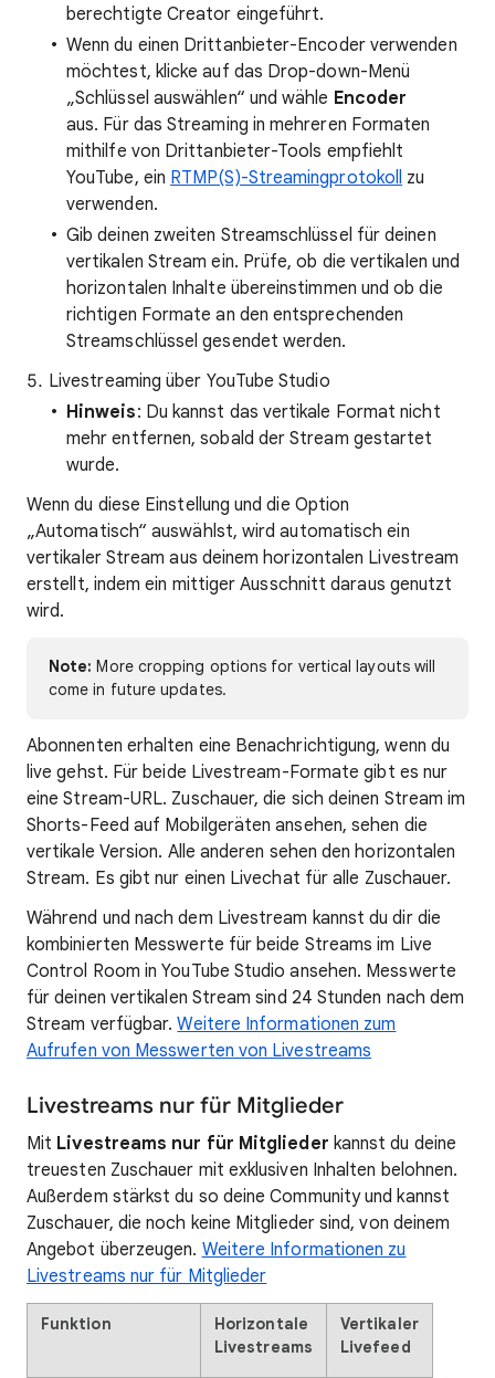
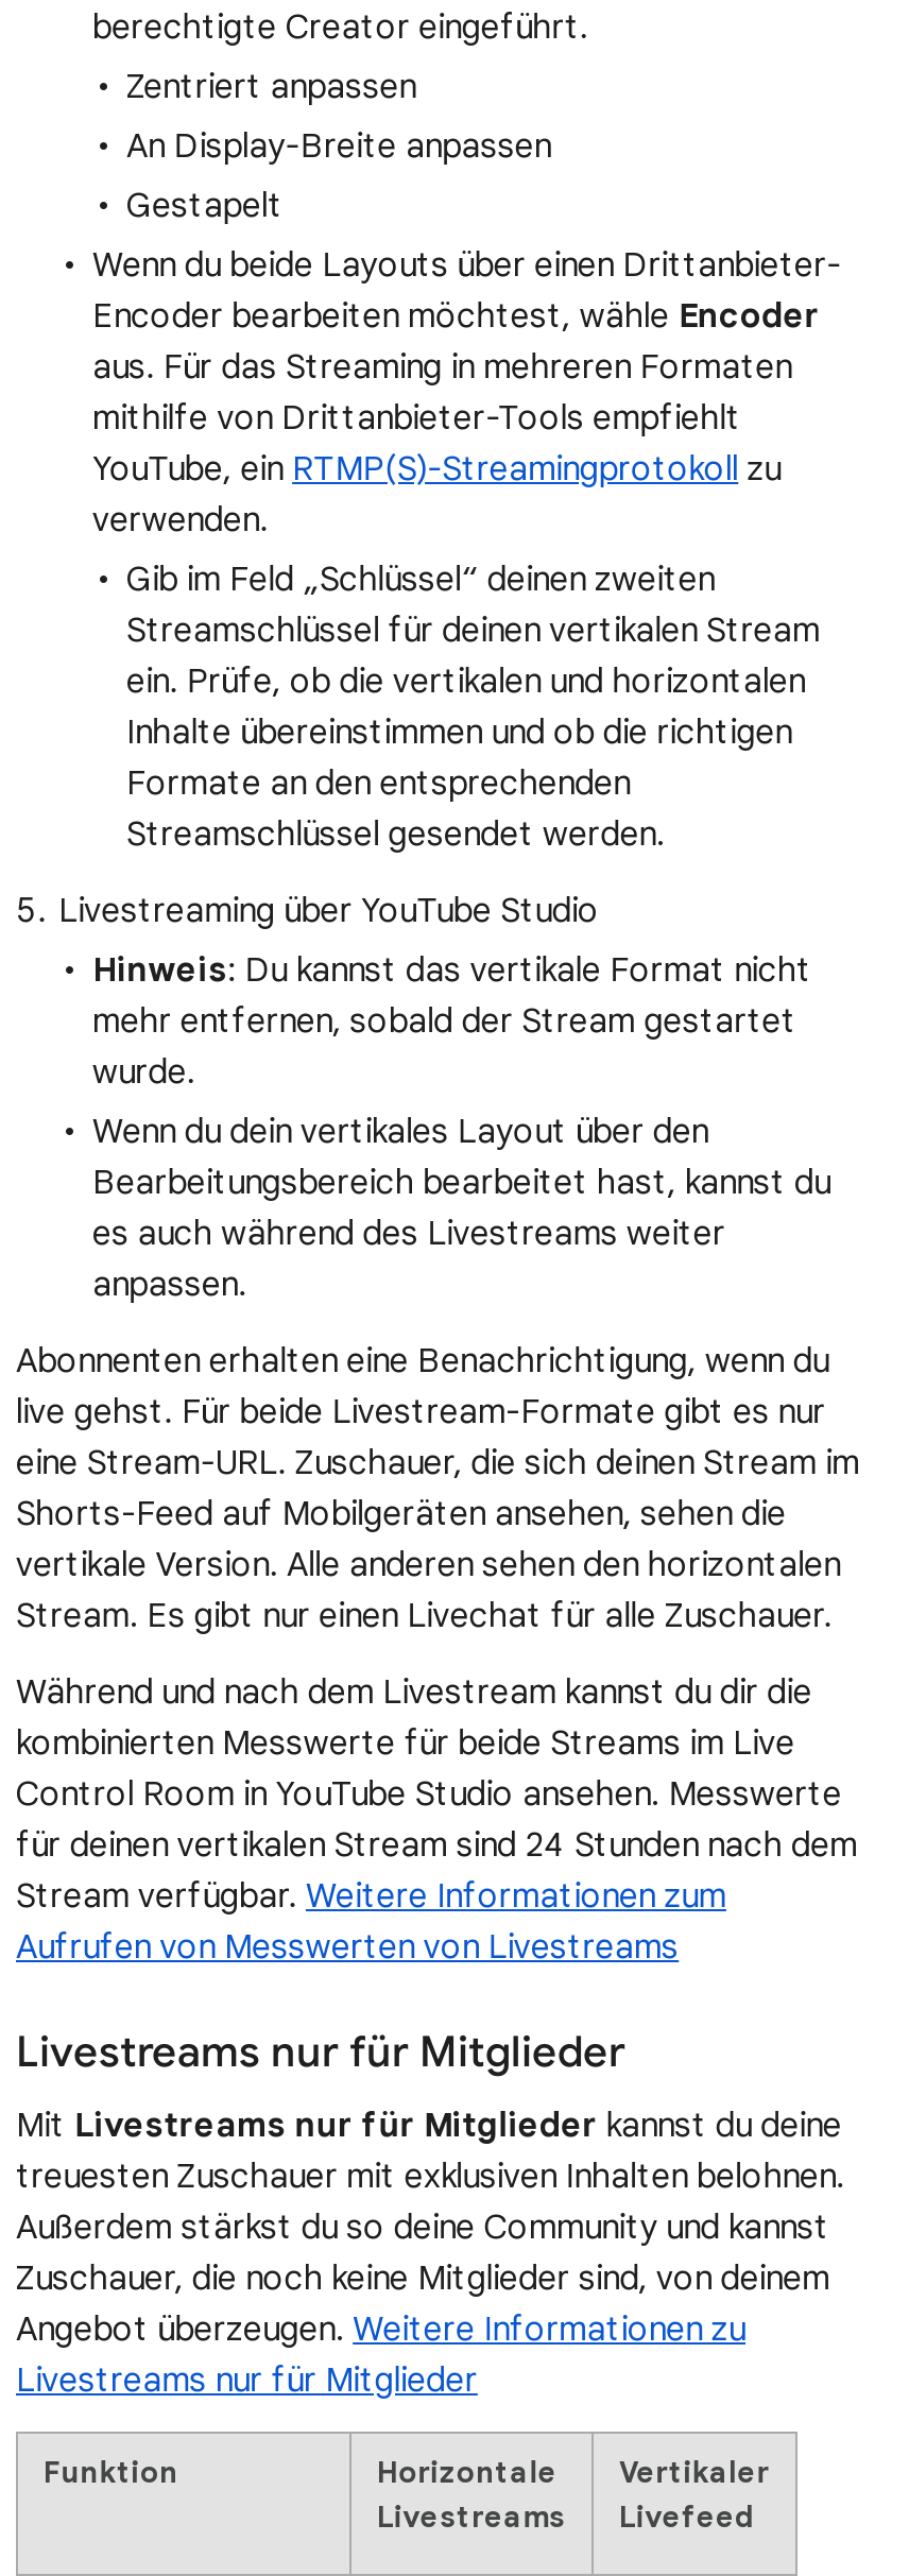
- Wenn du einen Drittanbieter-Encoder verwenden
- möchtest, klicke auf das Drop-down-Menü
- „Schlüssel auswählen“ und wähle Encoder
+ Zentriert anpassen
+ An Display-Breite anpassen
+ Gestapelt
+ Wenn du beide Layouts über einen Drittanbieter-
+ Encoder bearbeiten möchtest, wähle Encoder

moved down: aus. Für das Streaming in mehreren Formaten | mithilfe von Drittanbieter-Tools empfiehlt | YouTube, ein RTMP(S)-Streamingprotokoll zu | verwenden.

- Gib deinen zweiten Streamschlüssel für deinen
- vertikalen Stream ein. Prüfe, ob die vertikalen und
- horizontalen Inhalte übereinstimmen und ob die
- richtigen Formate an den entsprechenden
+ Gib im Feld „Schlüssel“ deinen zweiten
+ Streamschlüssel für deinen vertikalen Stream
+ ein. Prüfe, ob die vertikalen und horizontalen
+ Inhalte übereinstimmen und ob die richtigen
+ Formate an den entsprechenden

moved down: Streamschlüssel gesendet werden. | Livestreaming über YouTube Studio | Hinweis: Du kannst das vertikale Format nicht | mehr entfernen, sobald der Stream gestartet | wurde.

- Wenn du diese Einstellung und die Option
- „Automatisch“ auswählst, wird automatisch ein
- vertikaler Stream aus deinem horizontalen Livestream
- erstellt, indem ein mittiger Ausschnitt daraus genutzt
- wird.
- Note: More cropping options for vertical layouts will
- come in future updates.
+ Wenn du dein vertikales Layout über den
+ Bearbeitungsbereich bearbeitet hast, kannst du
+ es auch während des Livestreams weiter
+ anpassen.
